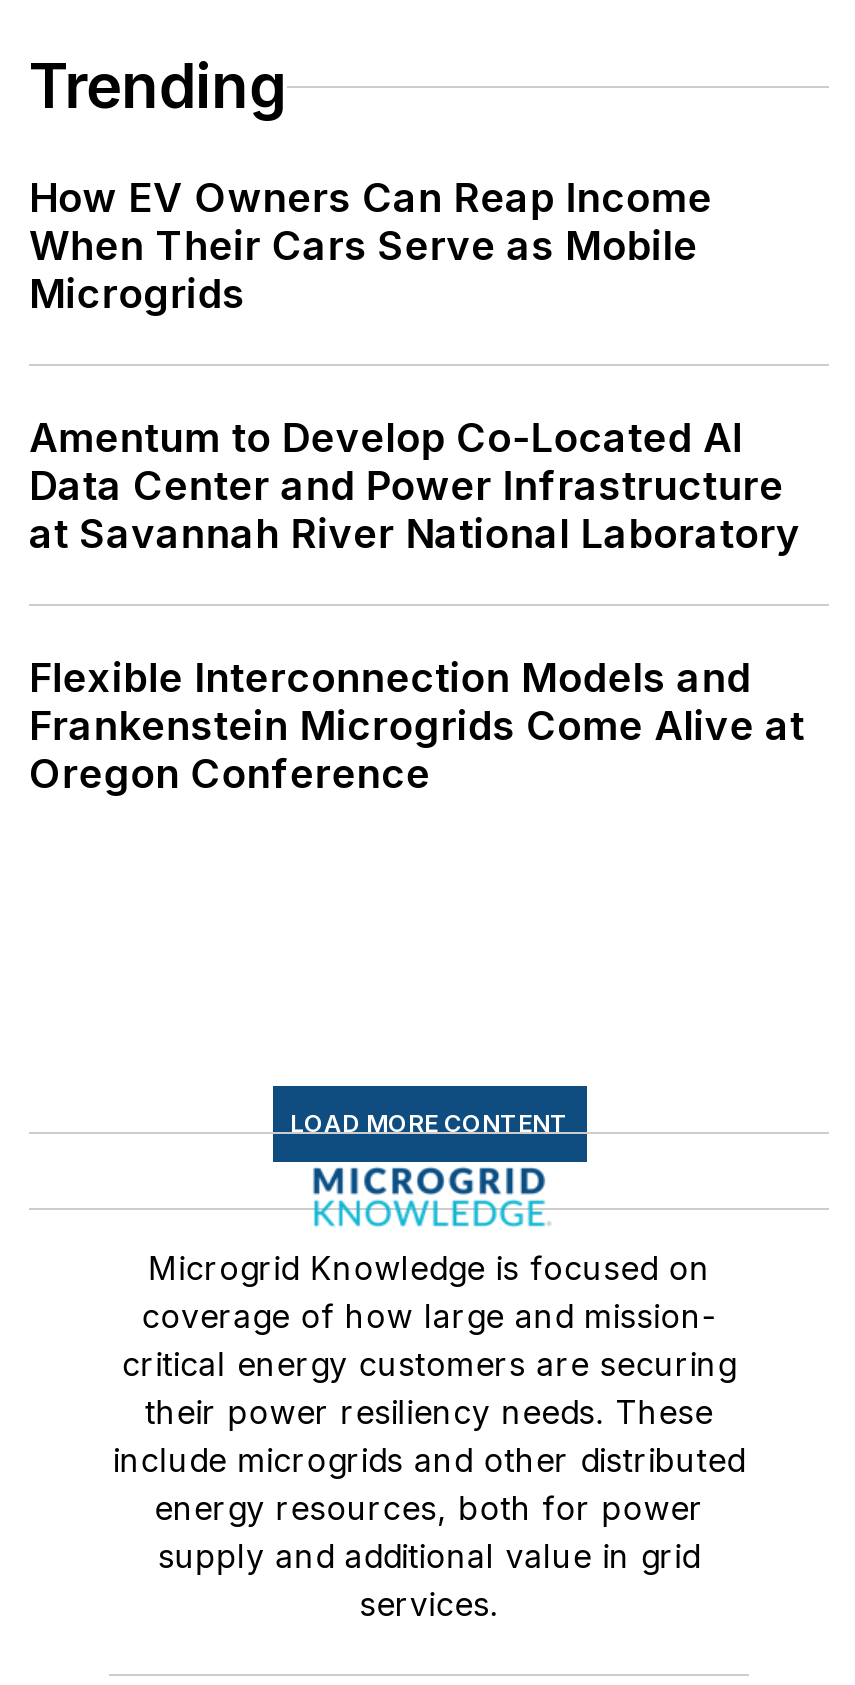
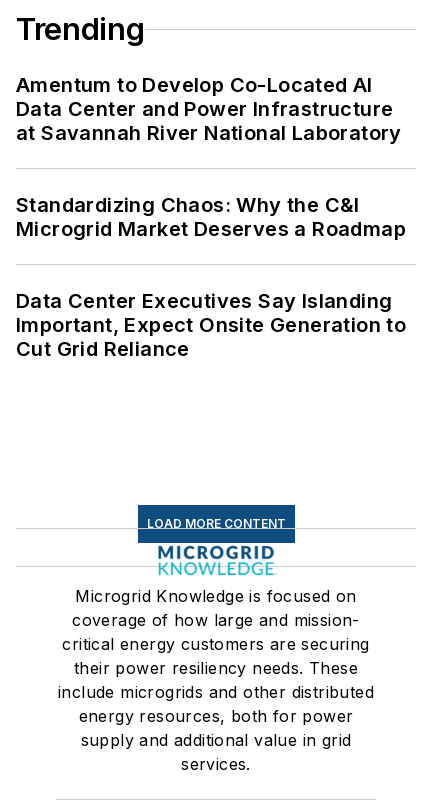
- How EV Owners Can Reap Income
- When Their Cars Serve as Mobile
- Microgrids

moved up: Amentum to Develop Co-Located AI | Data Center and Power Infrastructure | at Savannah River National Laboratory

- Flexible Interconnection Models and
- Frankenstein Microgrids Come Alive at
- Oregon Conference
+ Standardizing Chaos: Why the C&I
+ Microgrid Market Deserves a Roadmap
+ Data Center Executives Say Islanding
+ Important, Expect Onsite Generation to
+ Cut Grid Reliance
